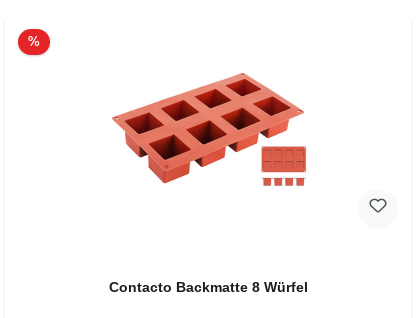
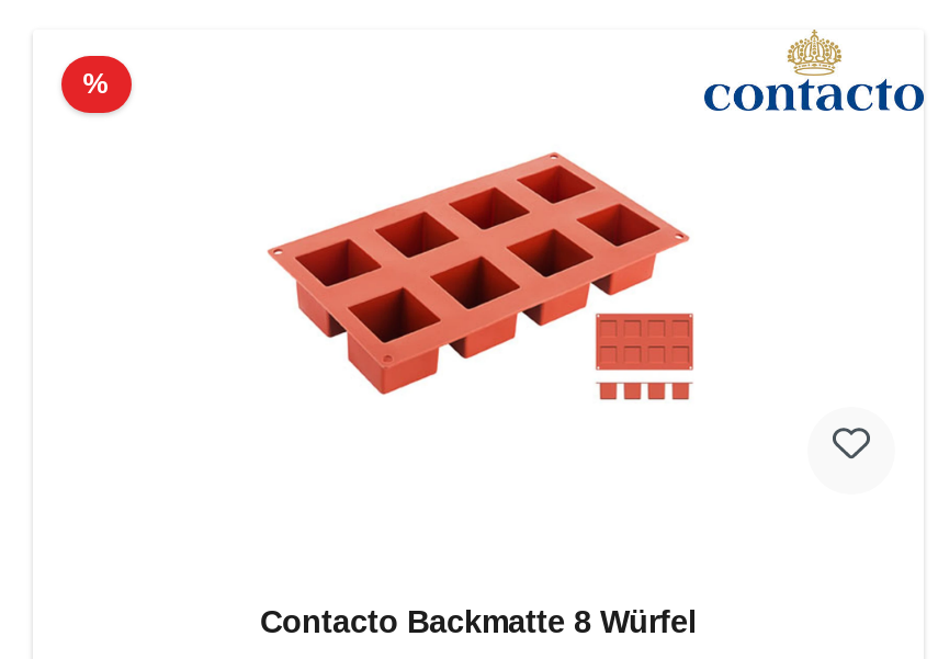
+ [image]
